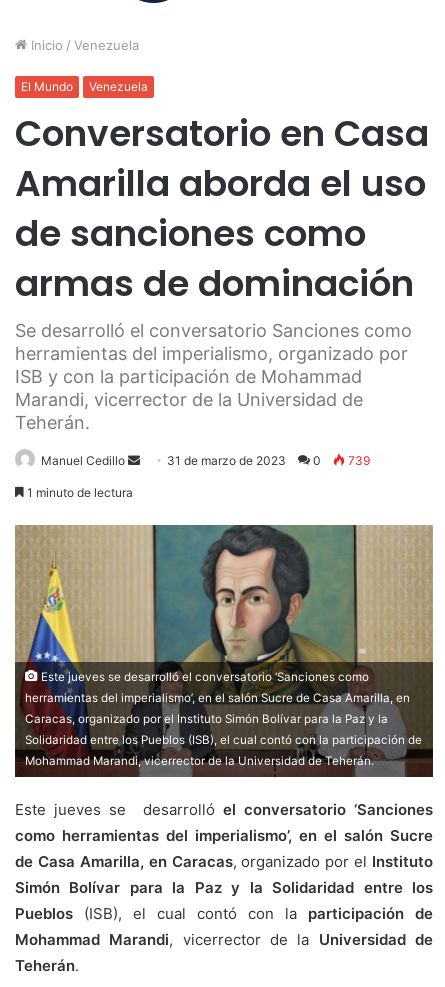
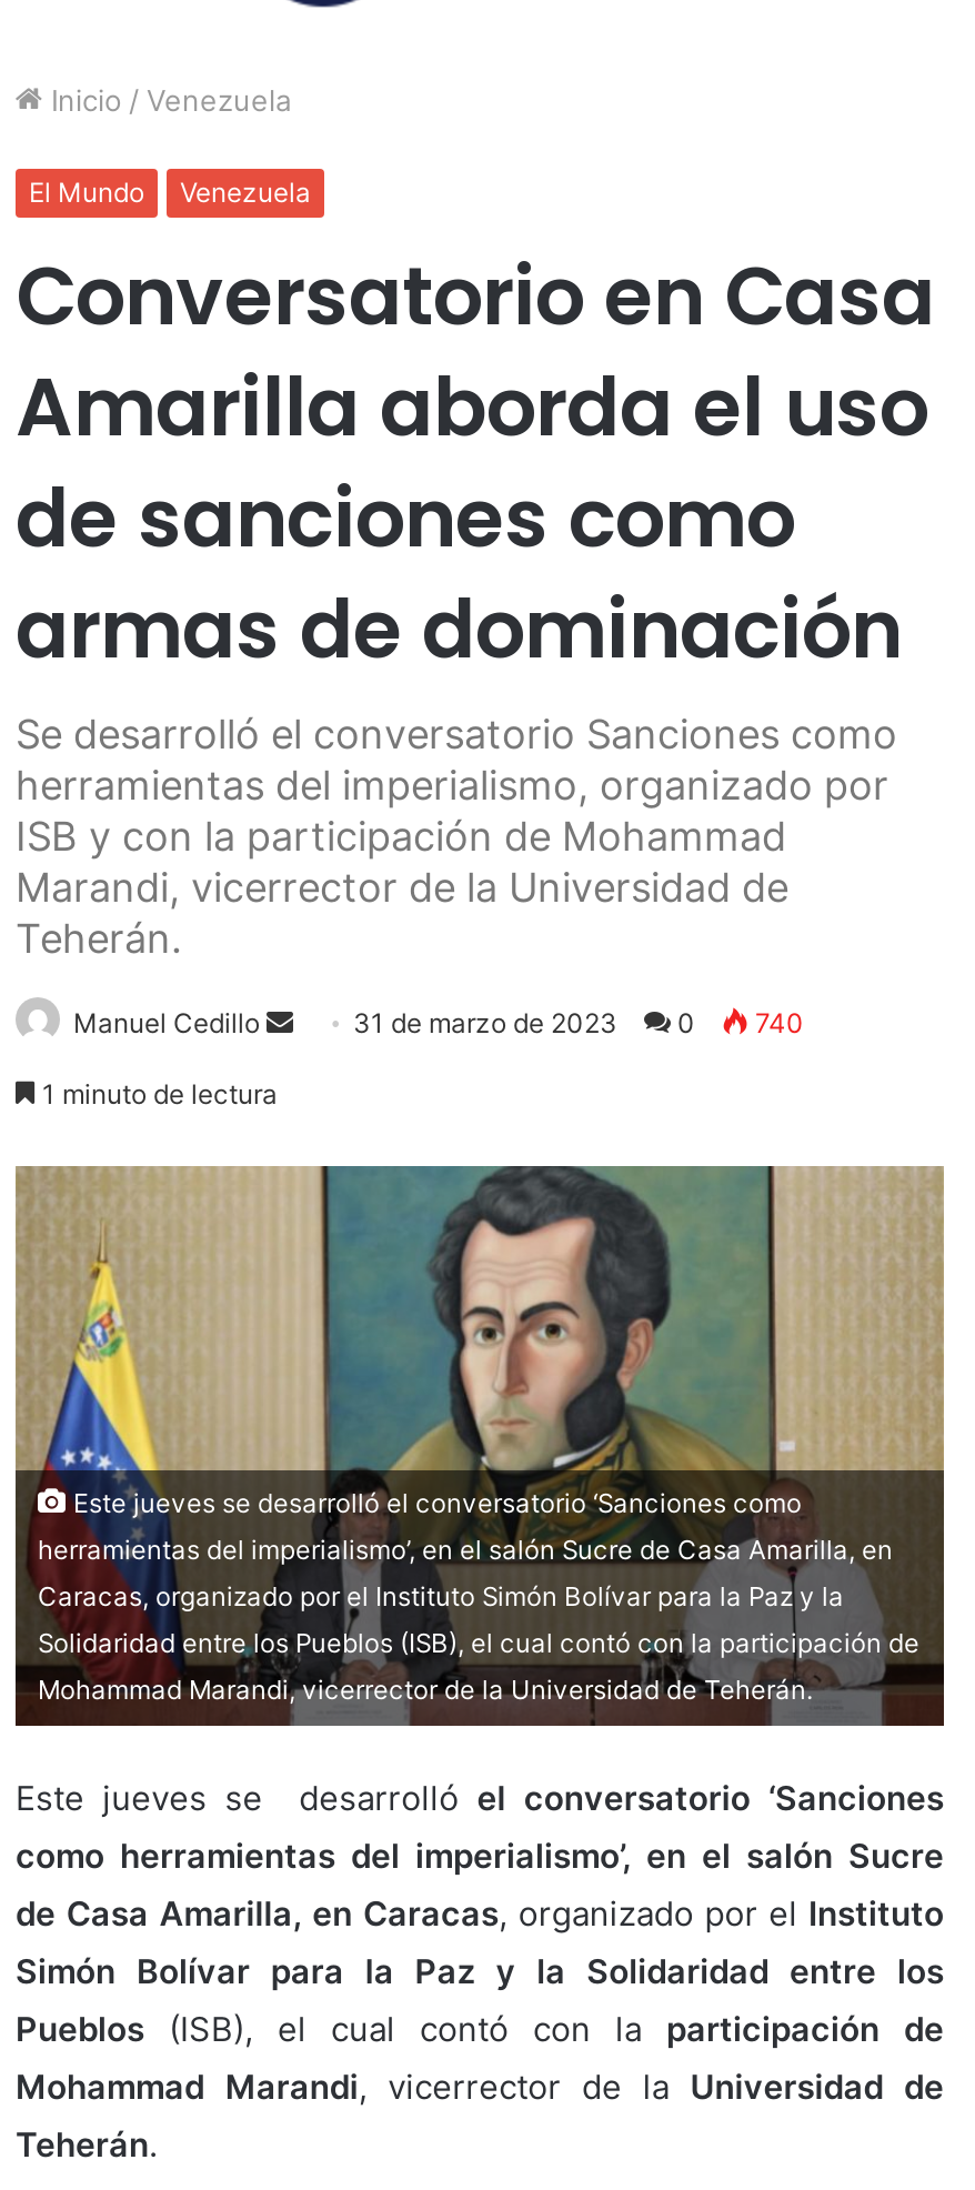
- 739
+ 740
